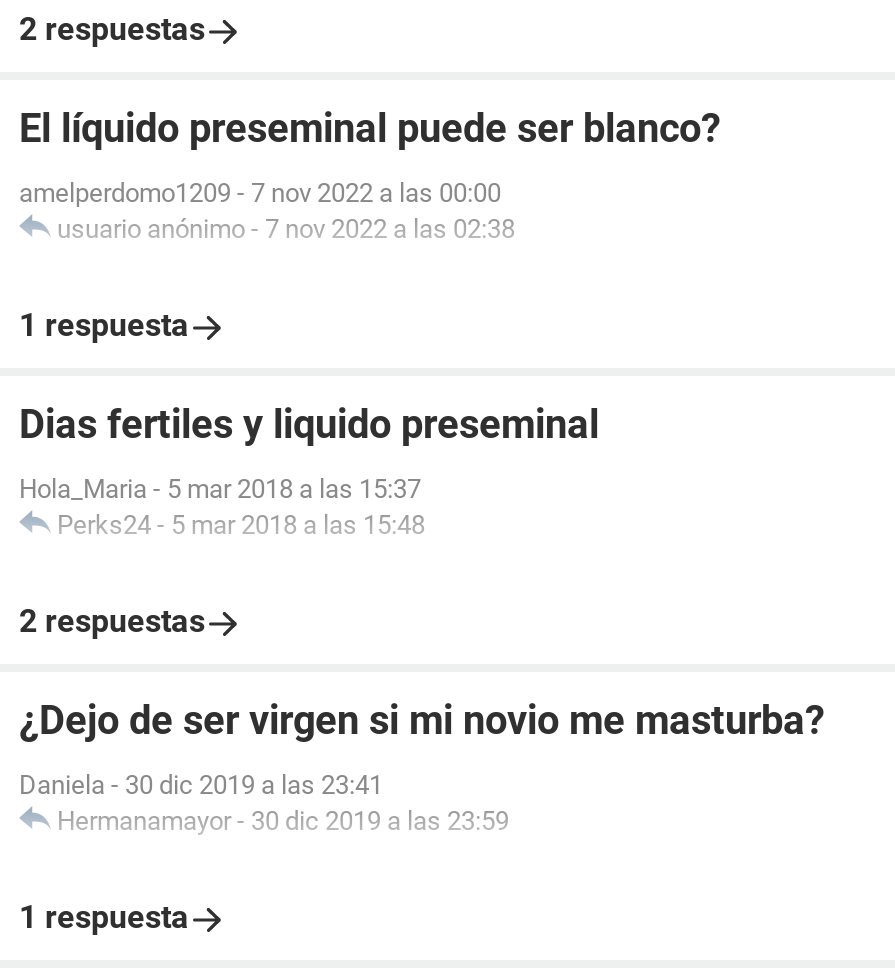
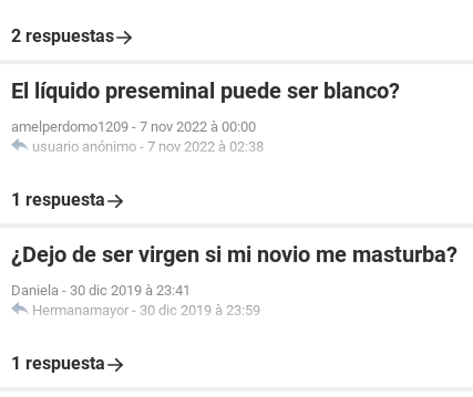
- amelperdomo1209 - 7 nov 2022 a las 00:00
- usuario anónimo - 7 nov 2022 a las 02:38
+ amelperdomo1209 - 7 nov 2022 à 00:00
+ usuario anónimo - 7 nov 2022 à 02:38

- Dias fertiles y liquido preseminal
- Hola_Maria - 5 mar 2018 a las 15:37
- Perks24 - 5 mar 2018 a las 15:48
- 2 respuestas

- Daniela - 30 dic 2019 a las 23:41
- Hermanamayor- 30 dic 2019 a las 23:59
+ Daniela - 30 dic 2019 à 23:41
+ Hermanamayor- 30 dic 2019 à 23:59
